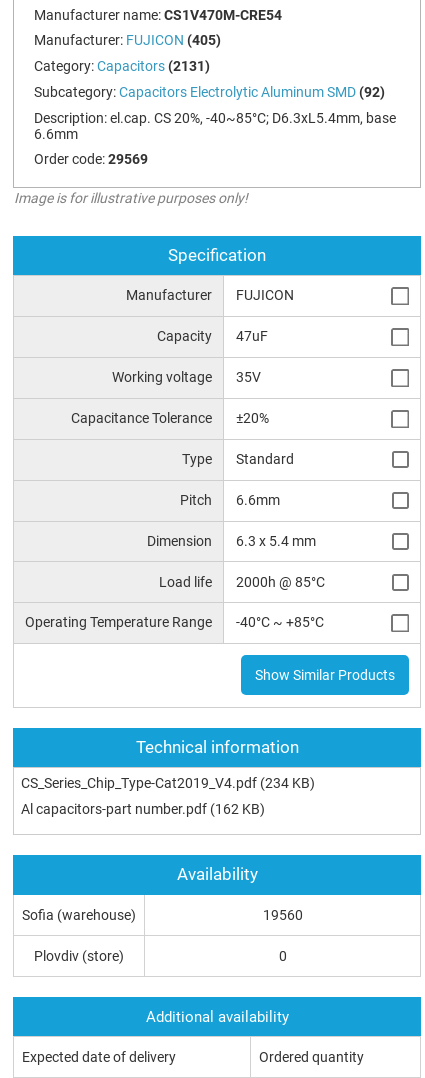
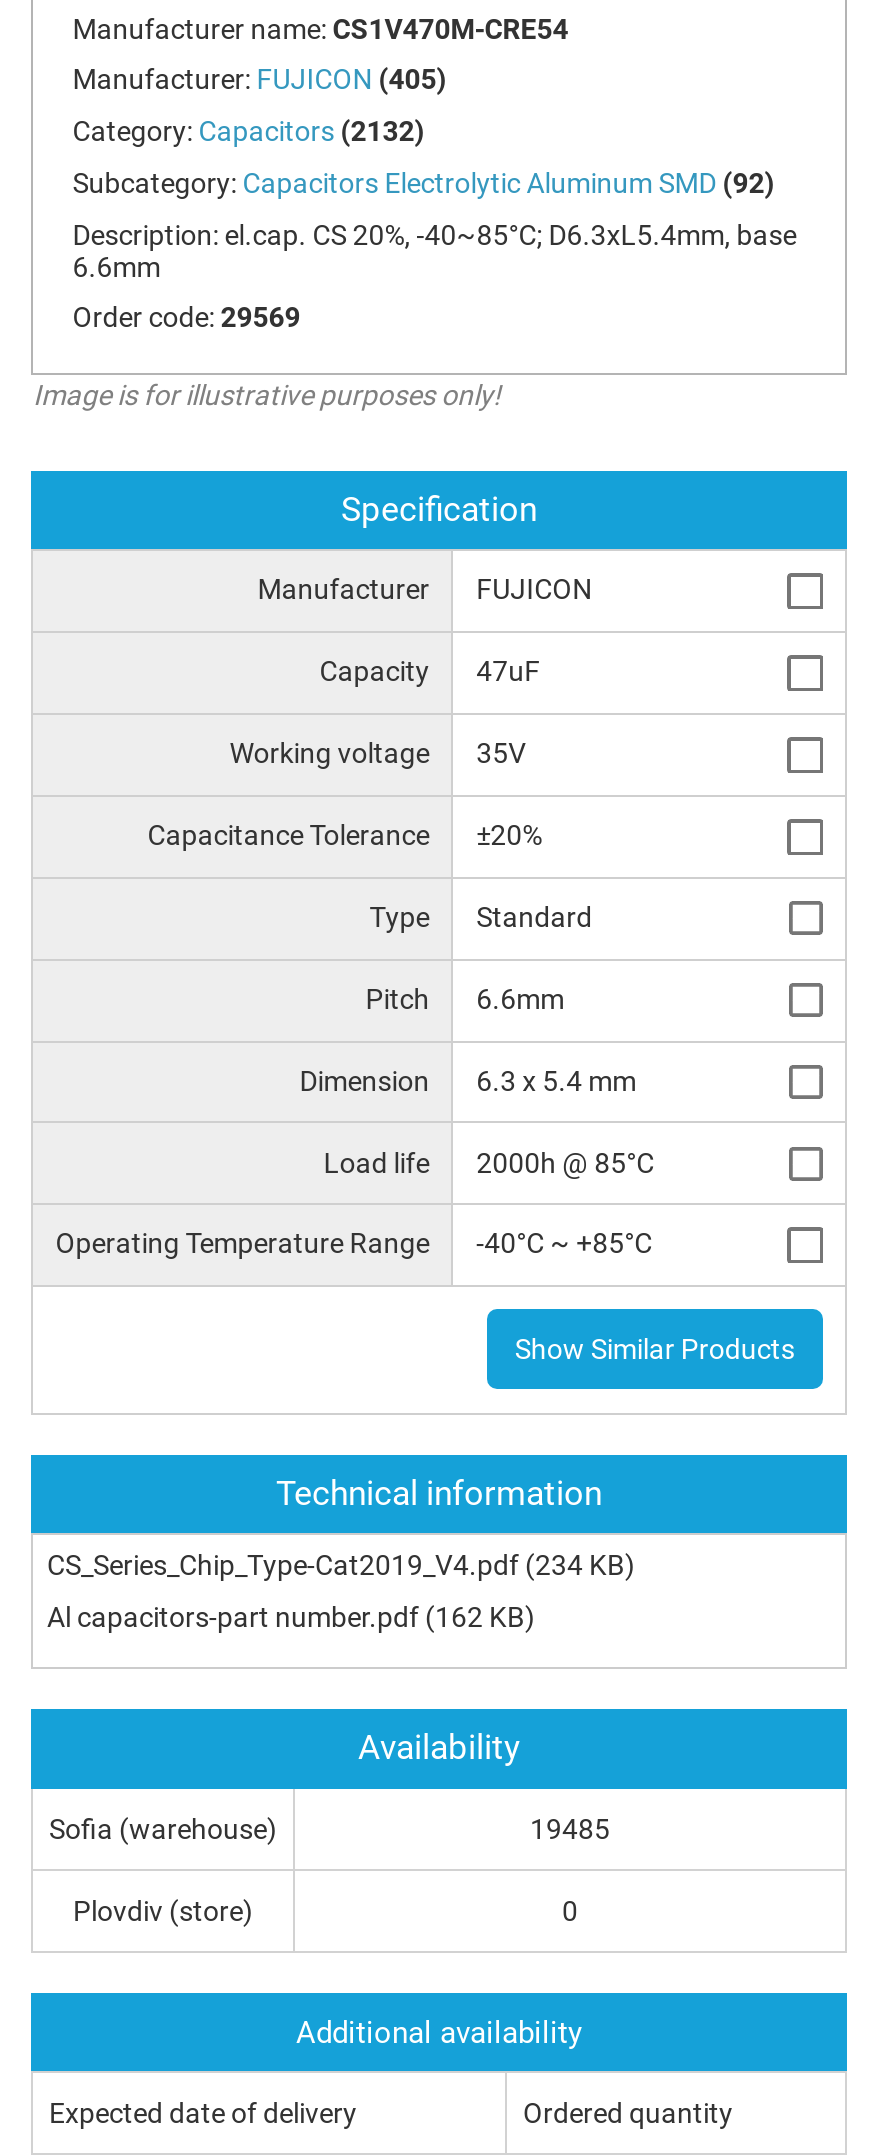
- Category: Capacitors (2131)
+ Category: Capacitors (2132)

- 19560
+ 19485
